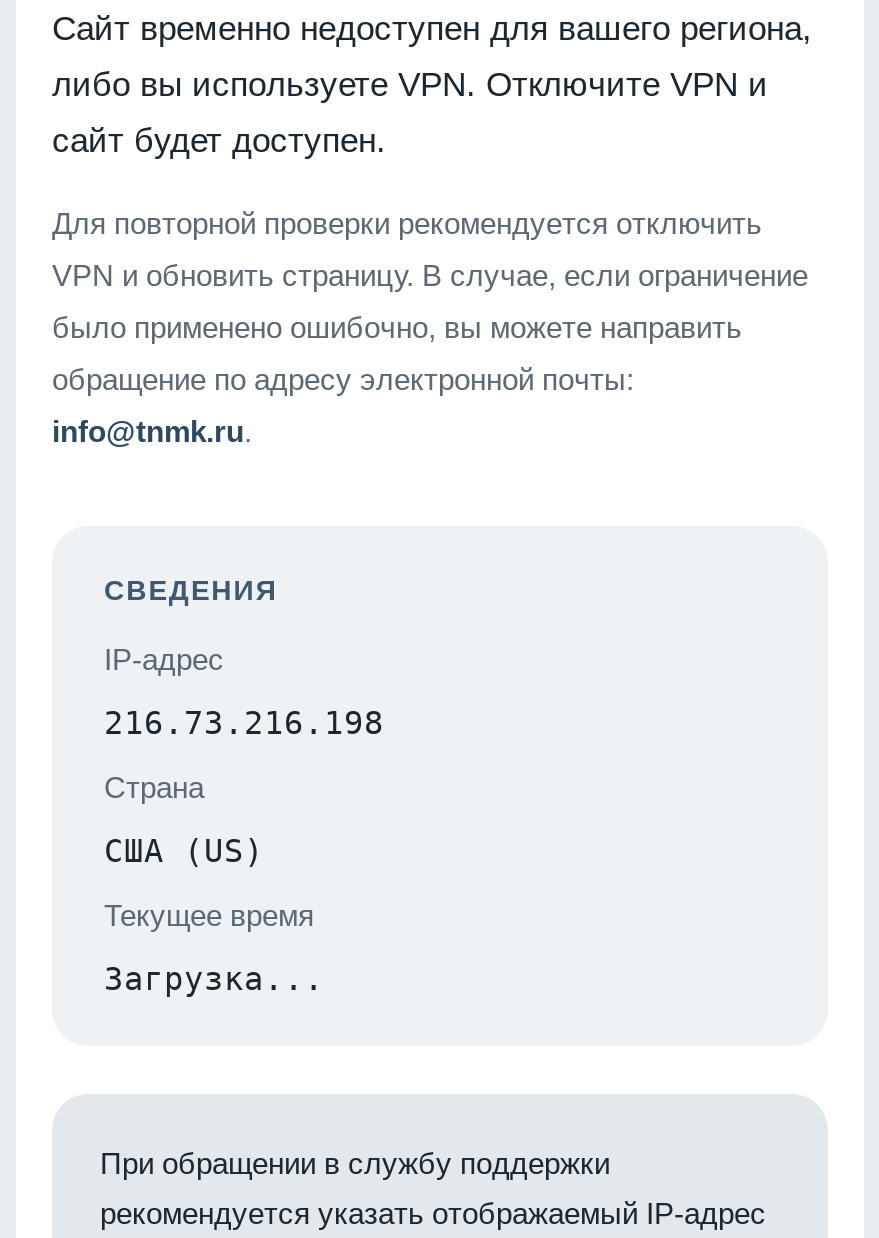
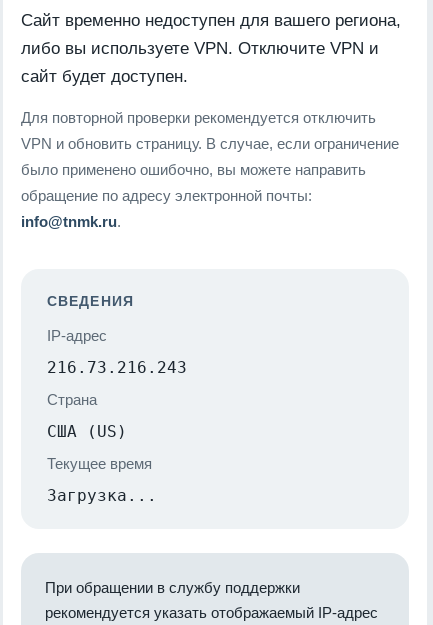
- 216.73.216.198
+ 216.73.216.243
